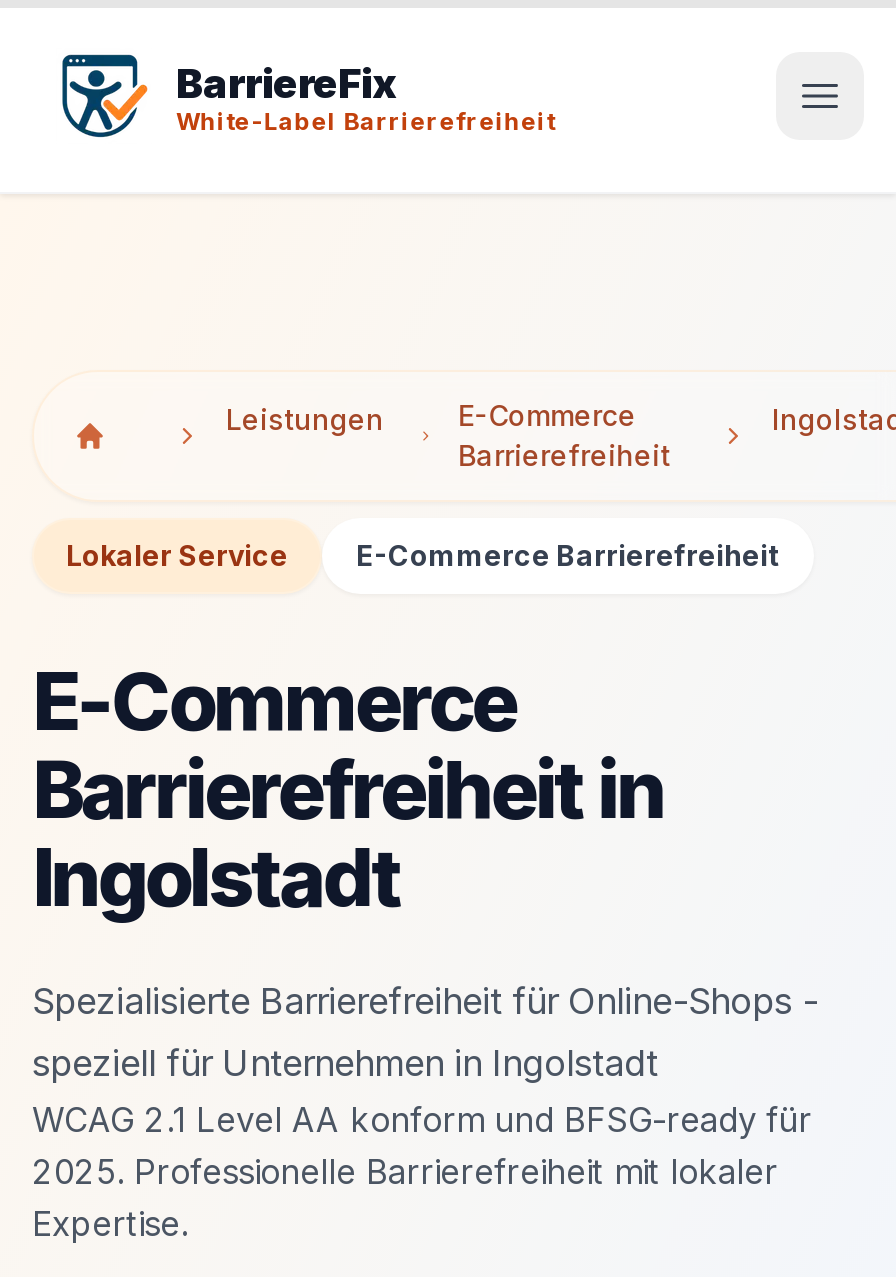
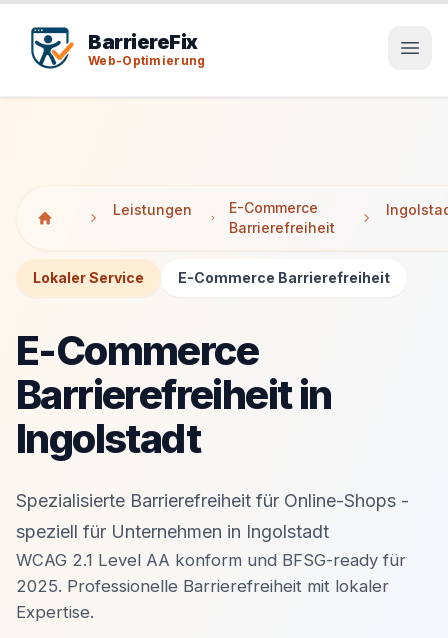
- White-Label Barrierefreiheit
+ Web-Optimierung
